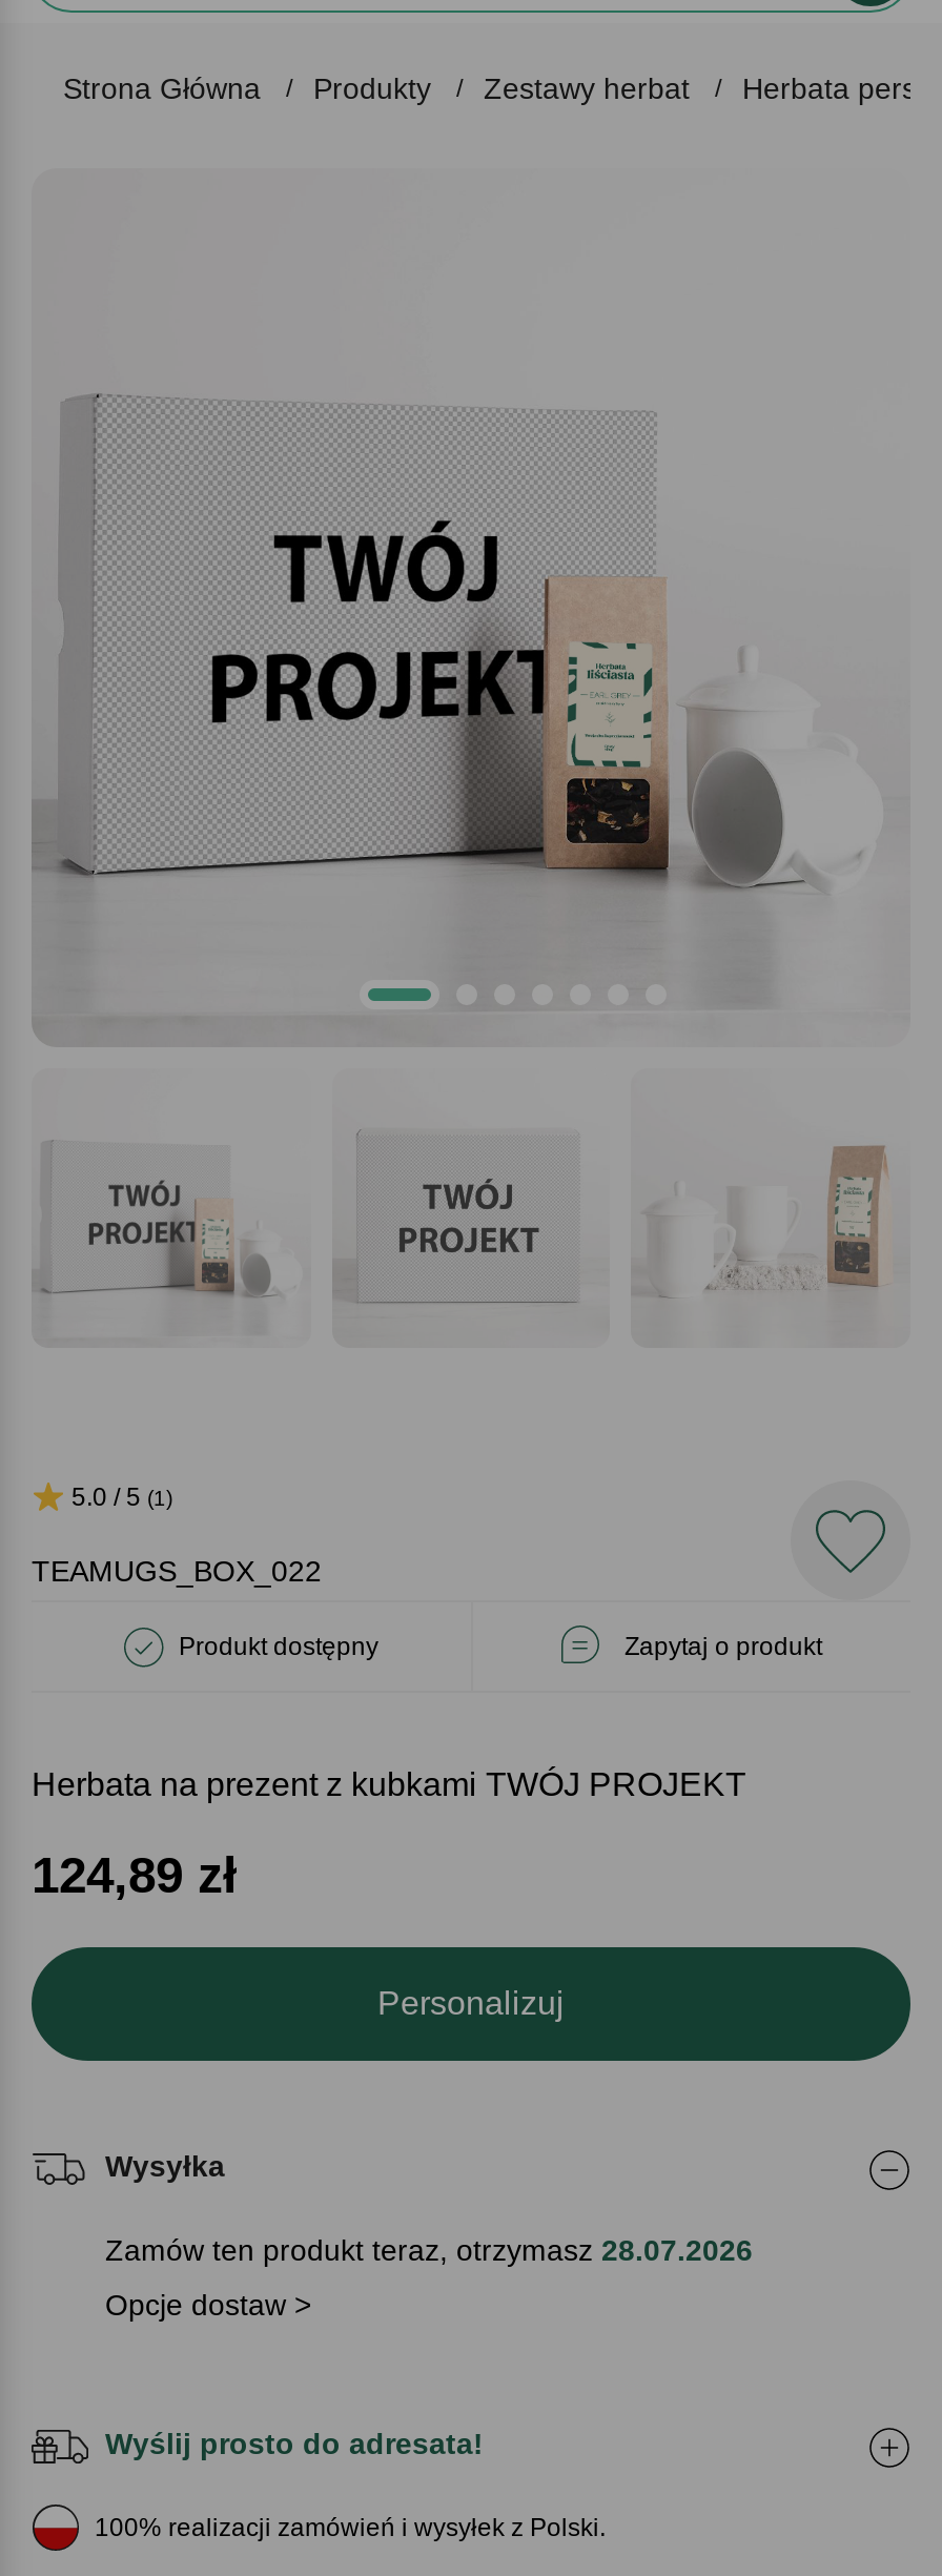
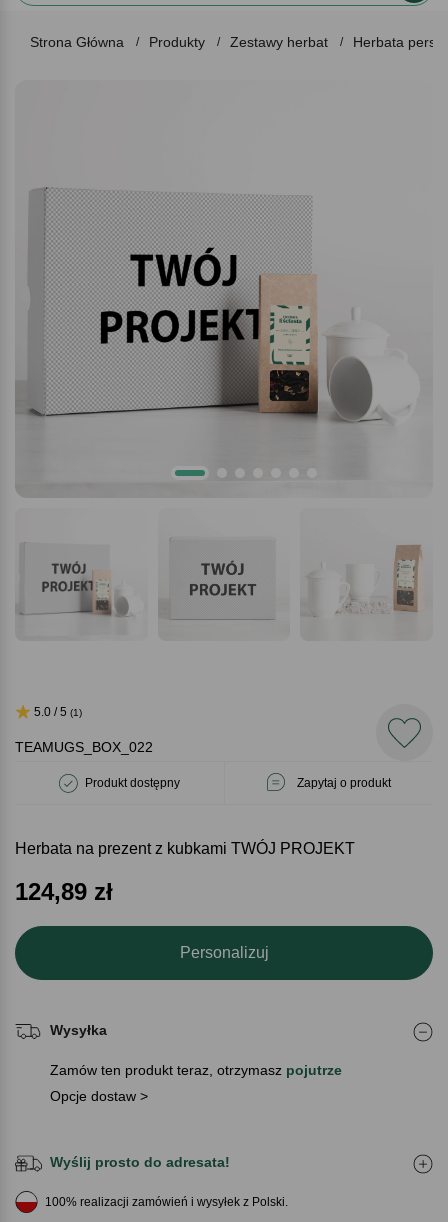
- Zamów ten produkt teraz, otrzymasz 28.07.2026
+ Zamów ten produkt teraz, otrzymasz pojutrze
